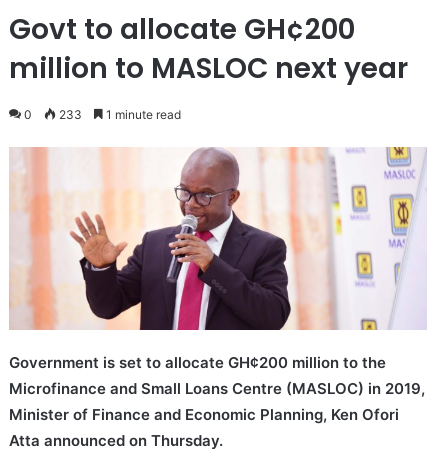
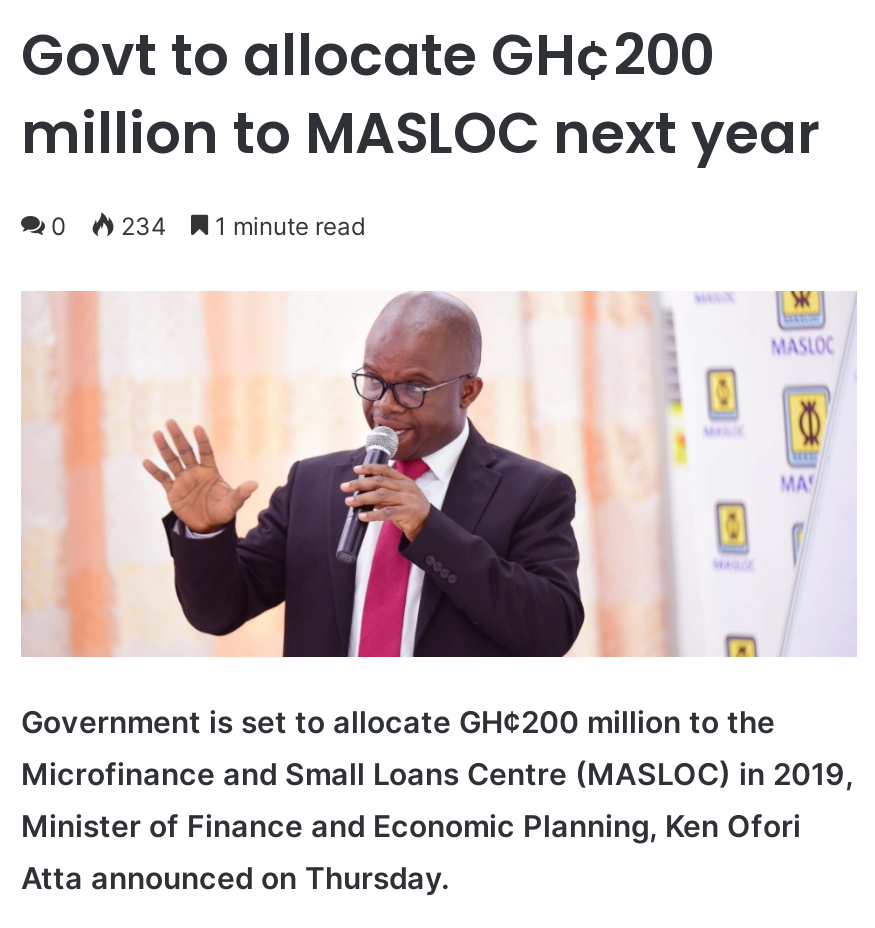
- 0 233 1 minute read
+ 0 234 1 minute read
